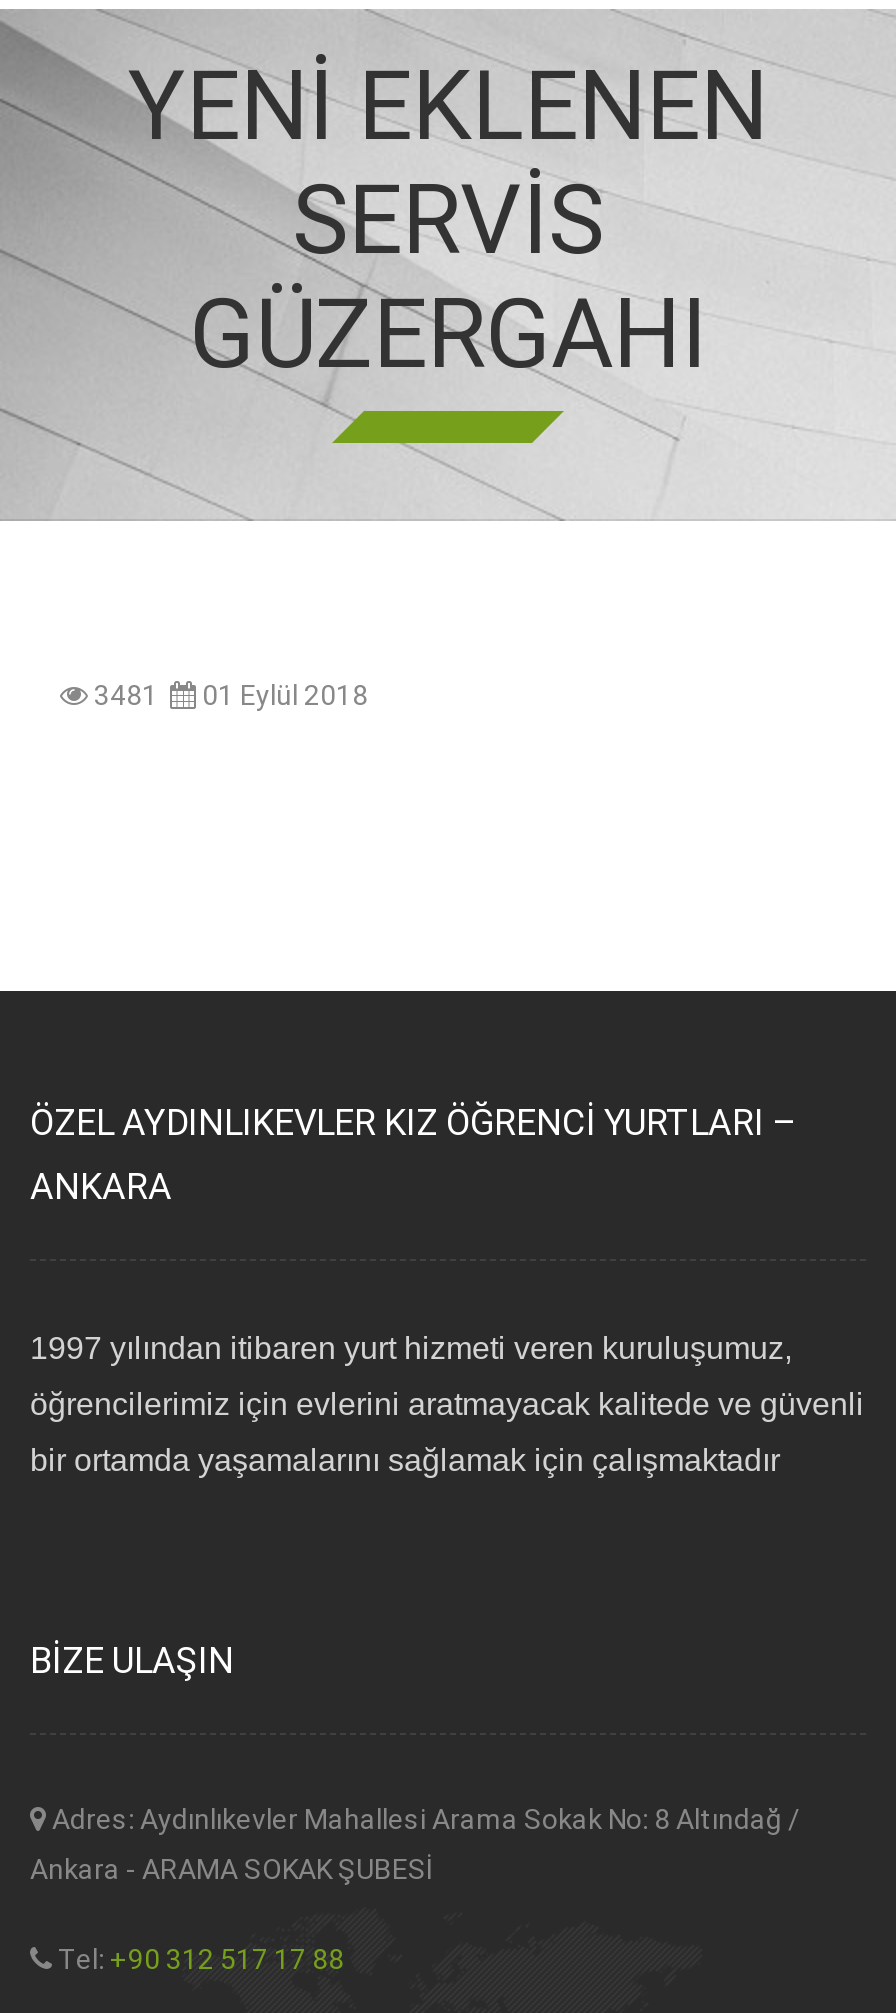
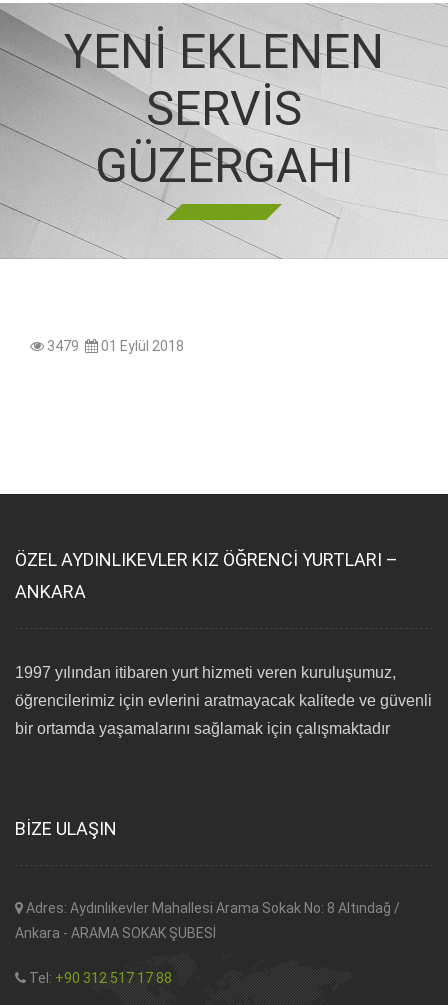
- 3481 01 Eylül 2018
+ 3479 01 Eylül 2018
